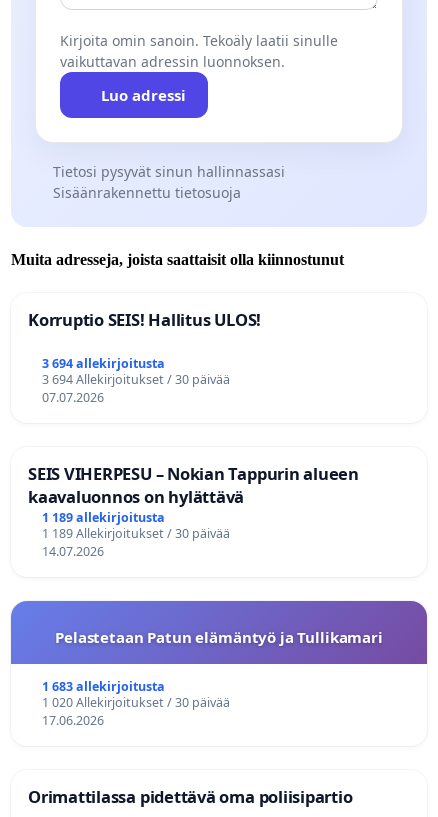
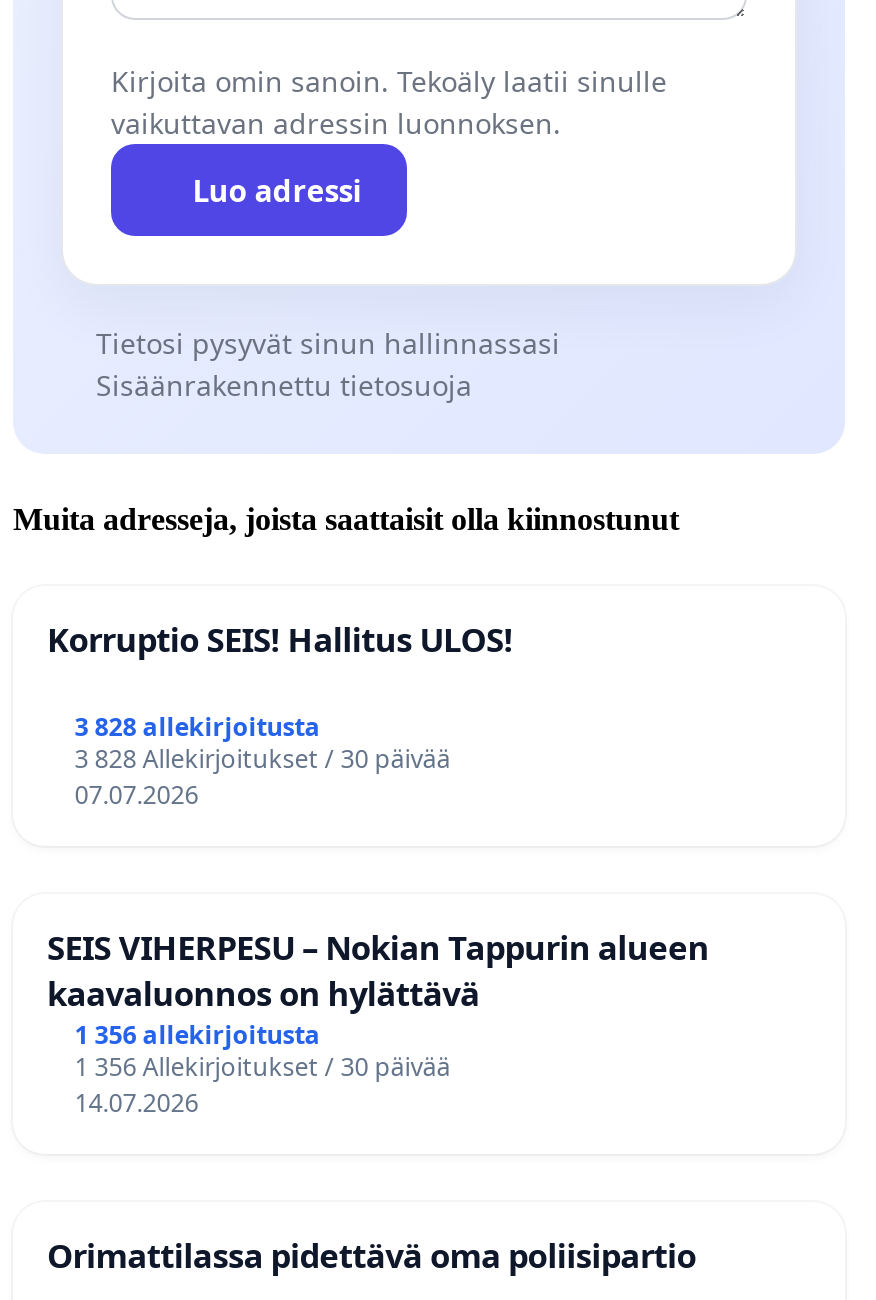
- 3 694 allekirjoitusta
+ 3 828 allekirjoitusta

- 3 694 Allekirjoitukset / 30 päivää
+ 3 828 Allekirjoitukset / 30 päivää

- 1 189 allekirjoitusta
+ 1 356 allekirjoitusta

- 1 189 Allekirjoitukset / 30 päivää
+ 1 356 Allekirjoitukset / 30 päivää

- Pelastetaan Patun elämäntyö ja Tullikamari
- 1 683 allekirjoitusta
- 1 020 Allekirjoitukset / 30 päivää
- 17.06.2026
